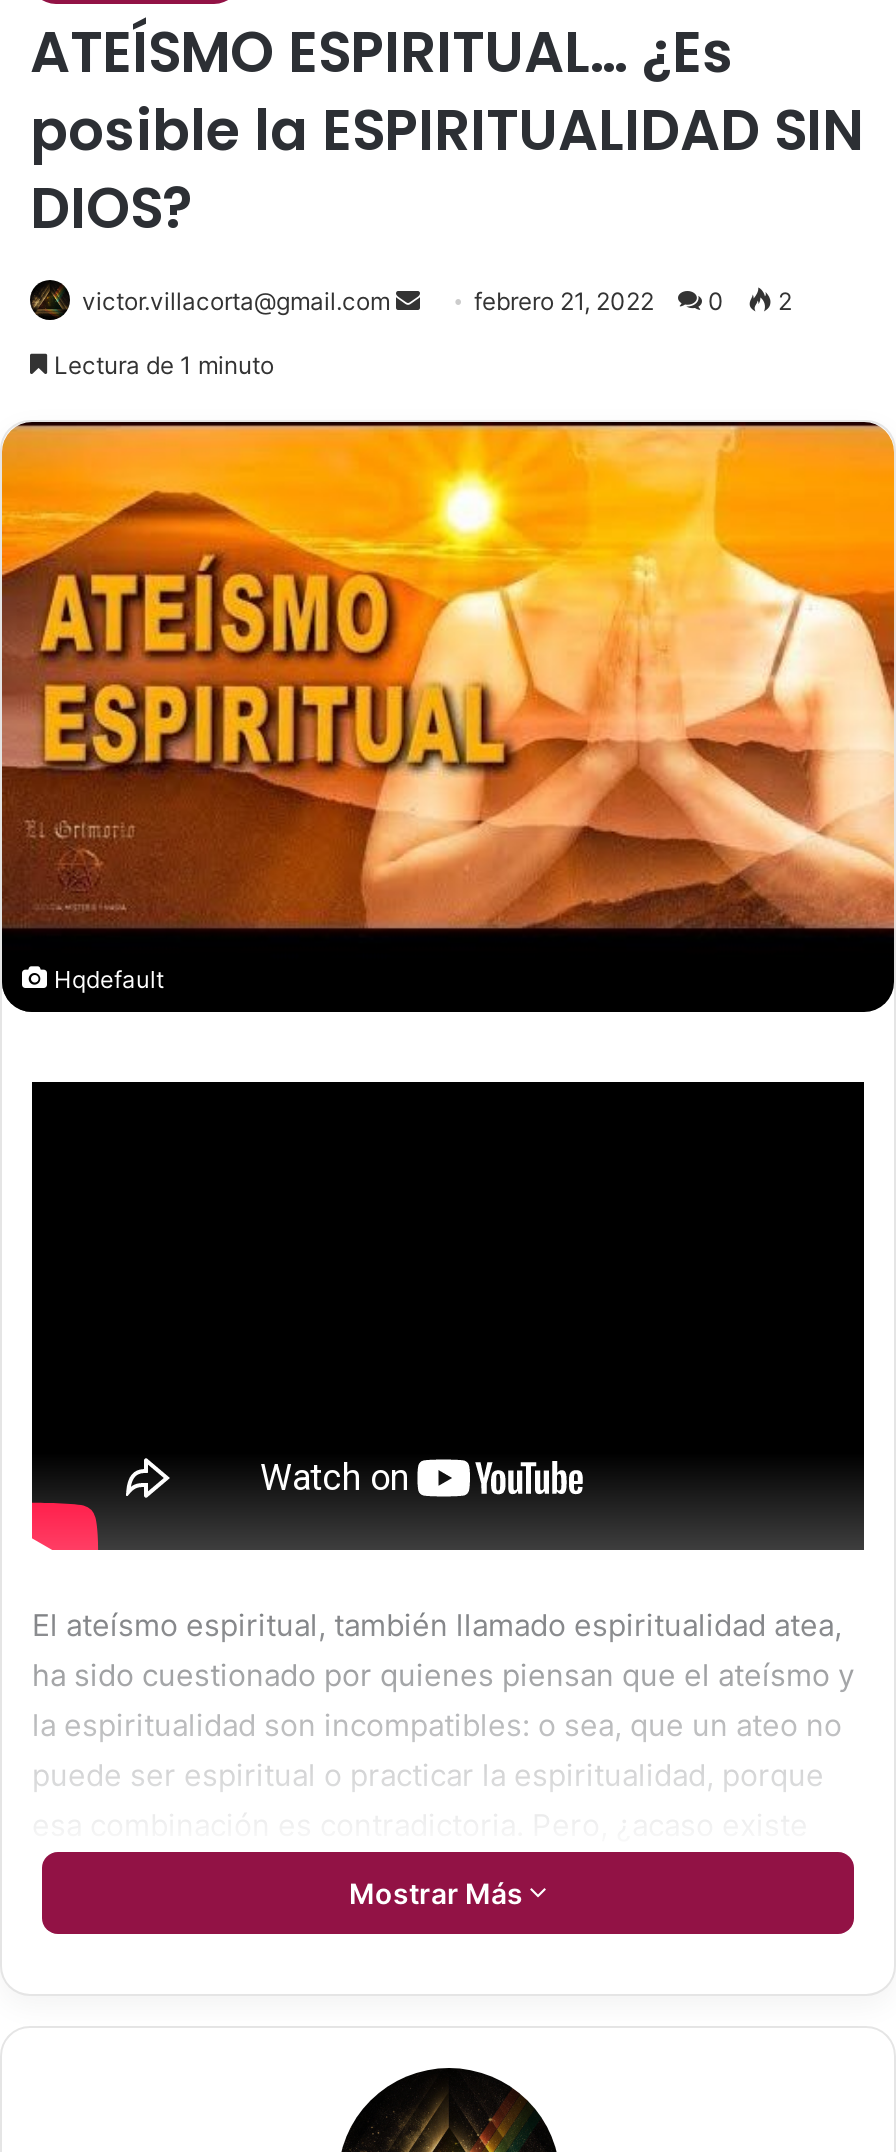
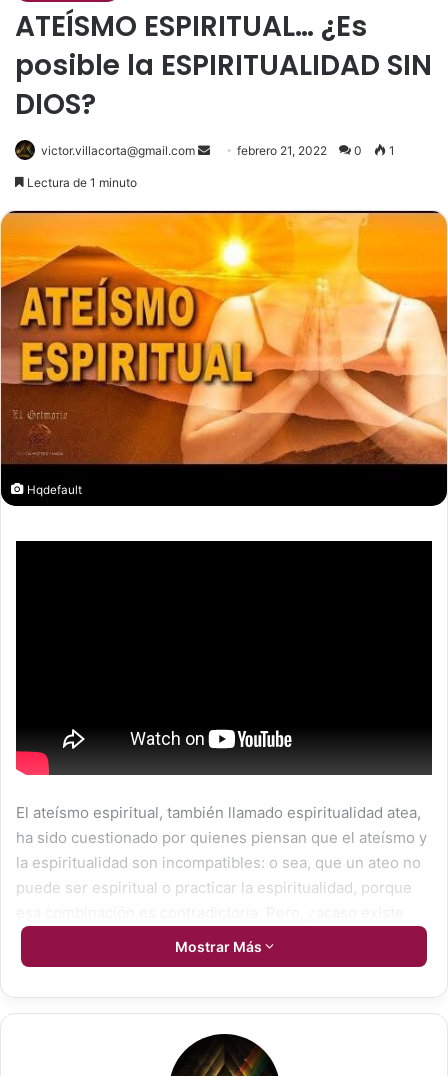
- 2
+ 1
